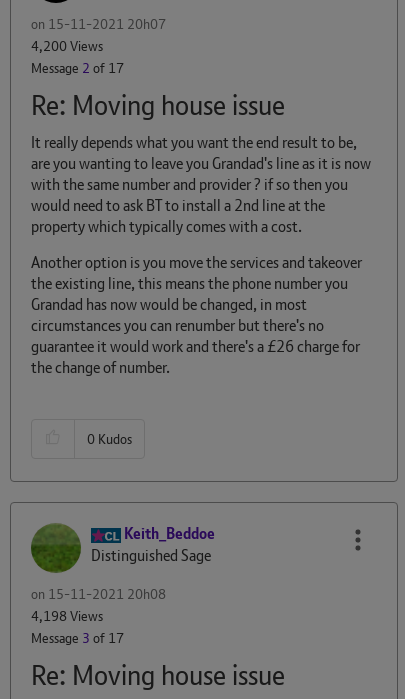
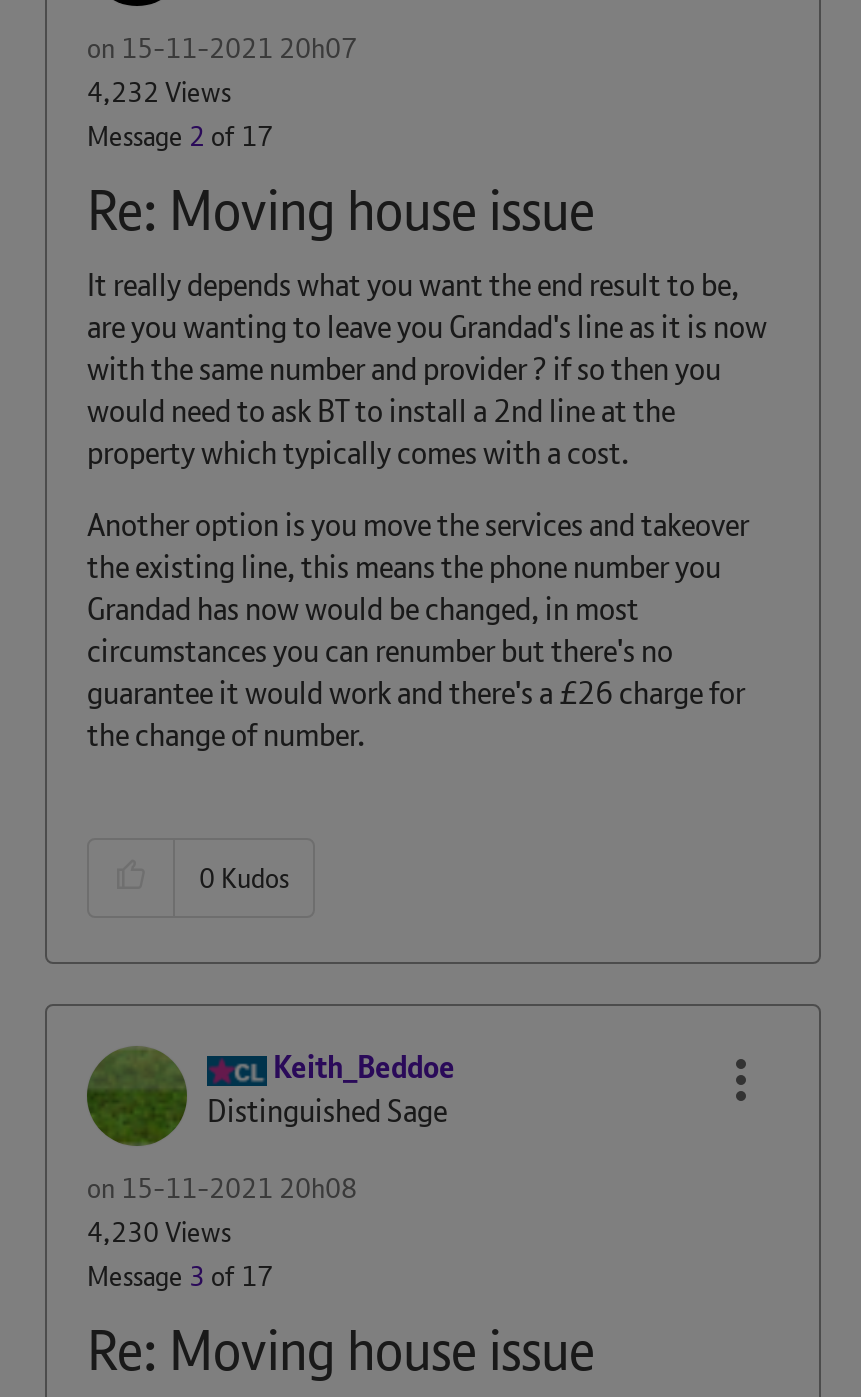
- 4,200 Views
+ 4,232 Views

- 4,198 Views
+ 4,230 Views
